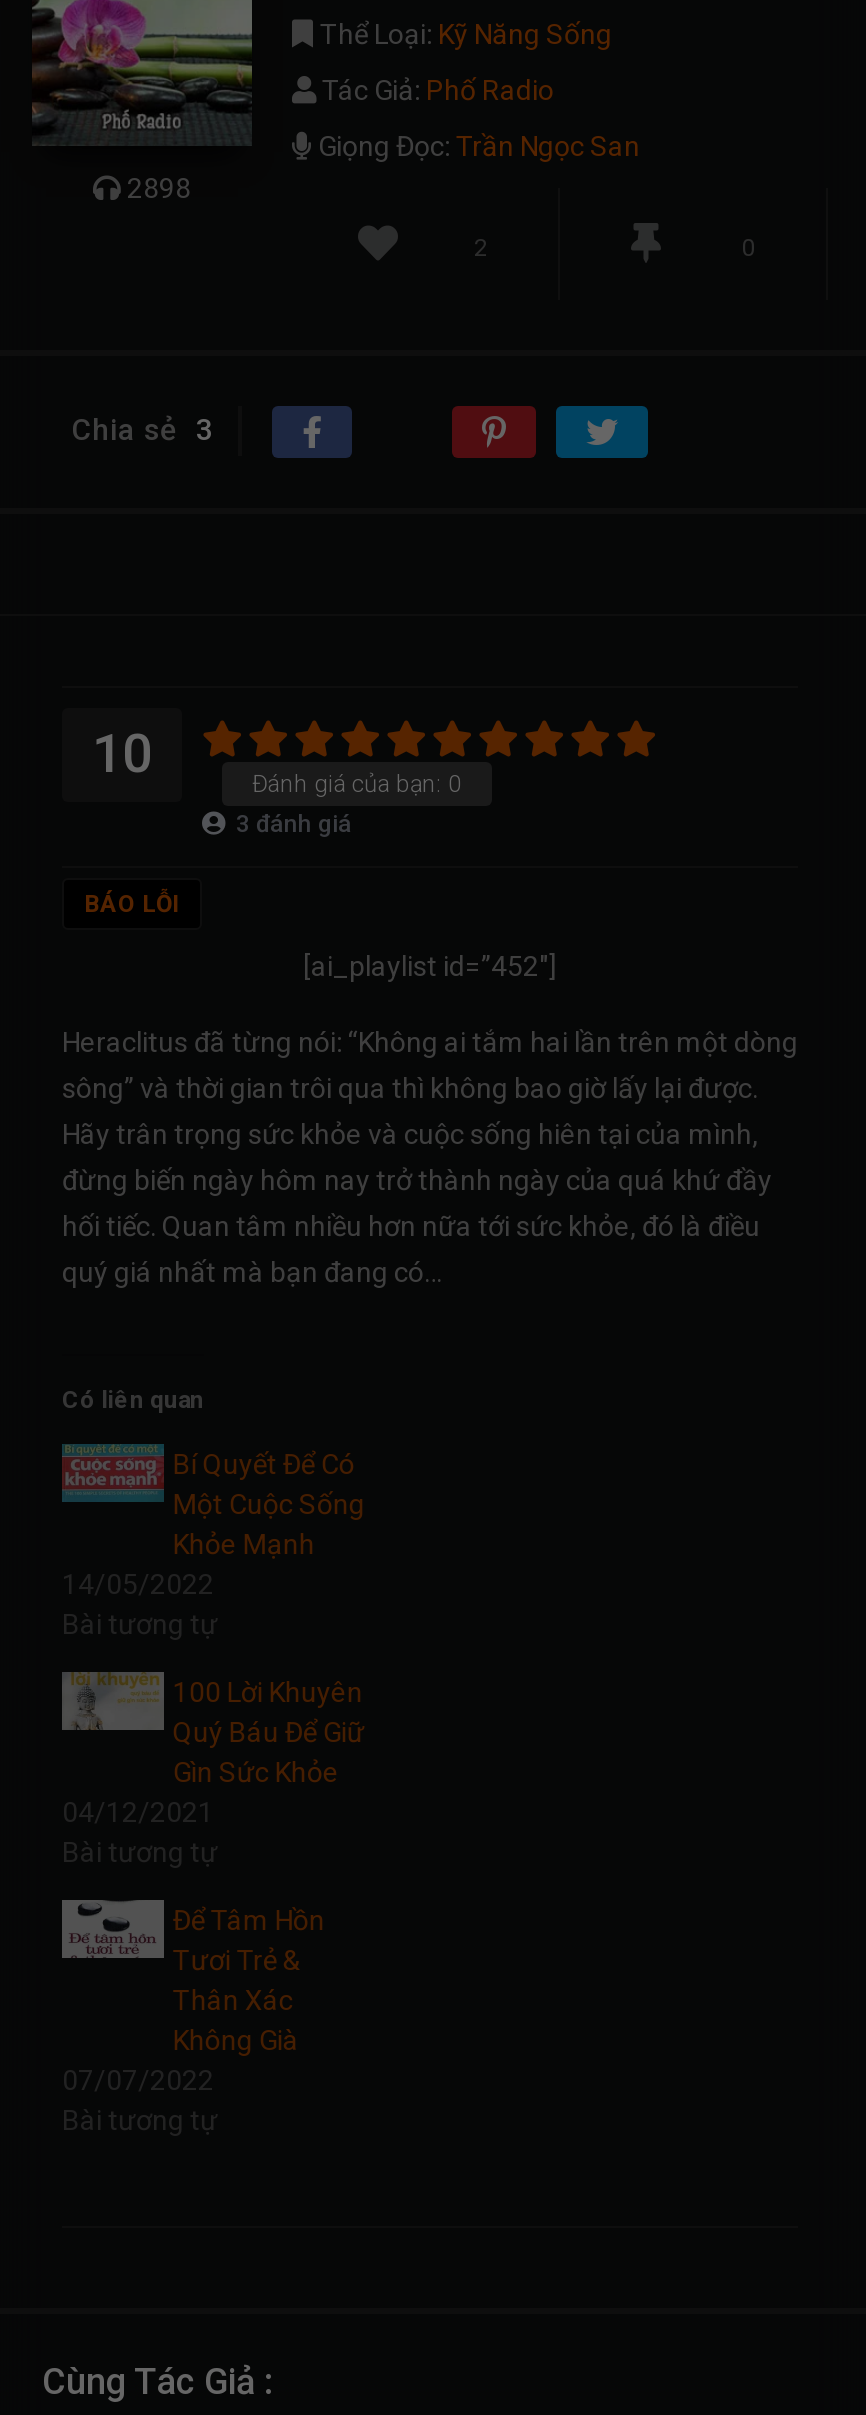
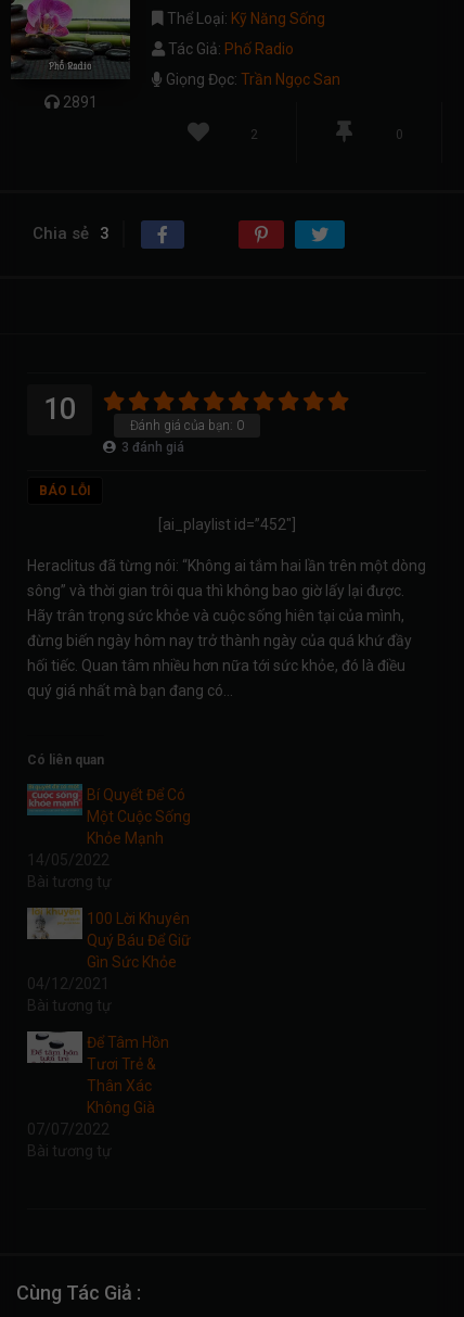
- 2898
+ 2891
